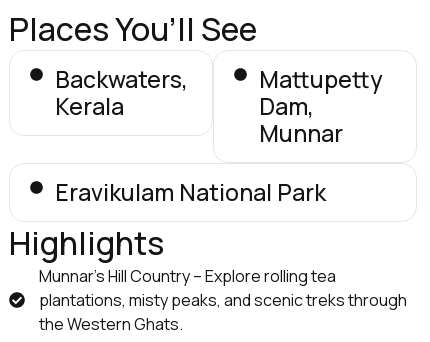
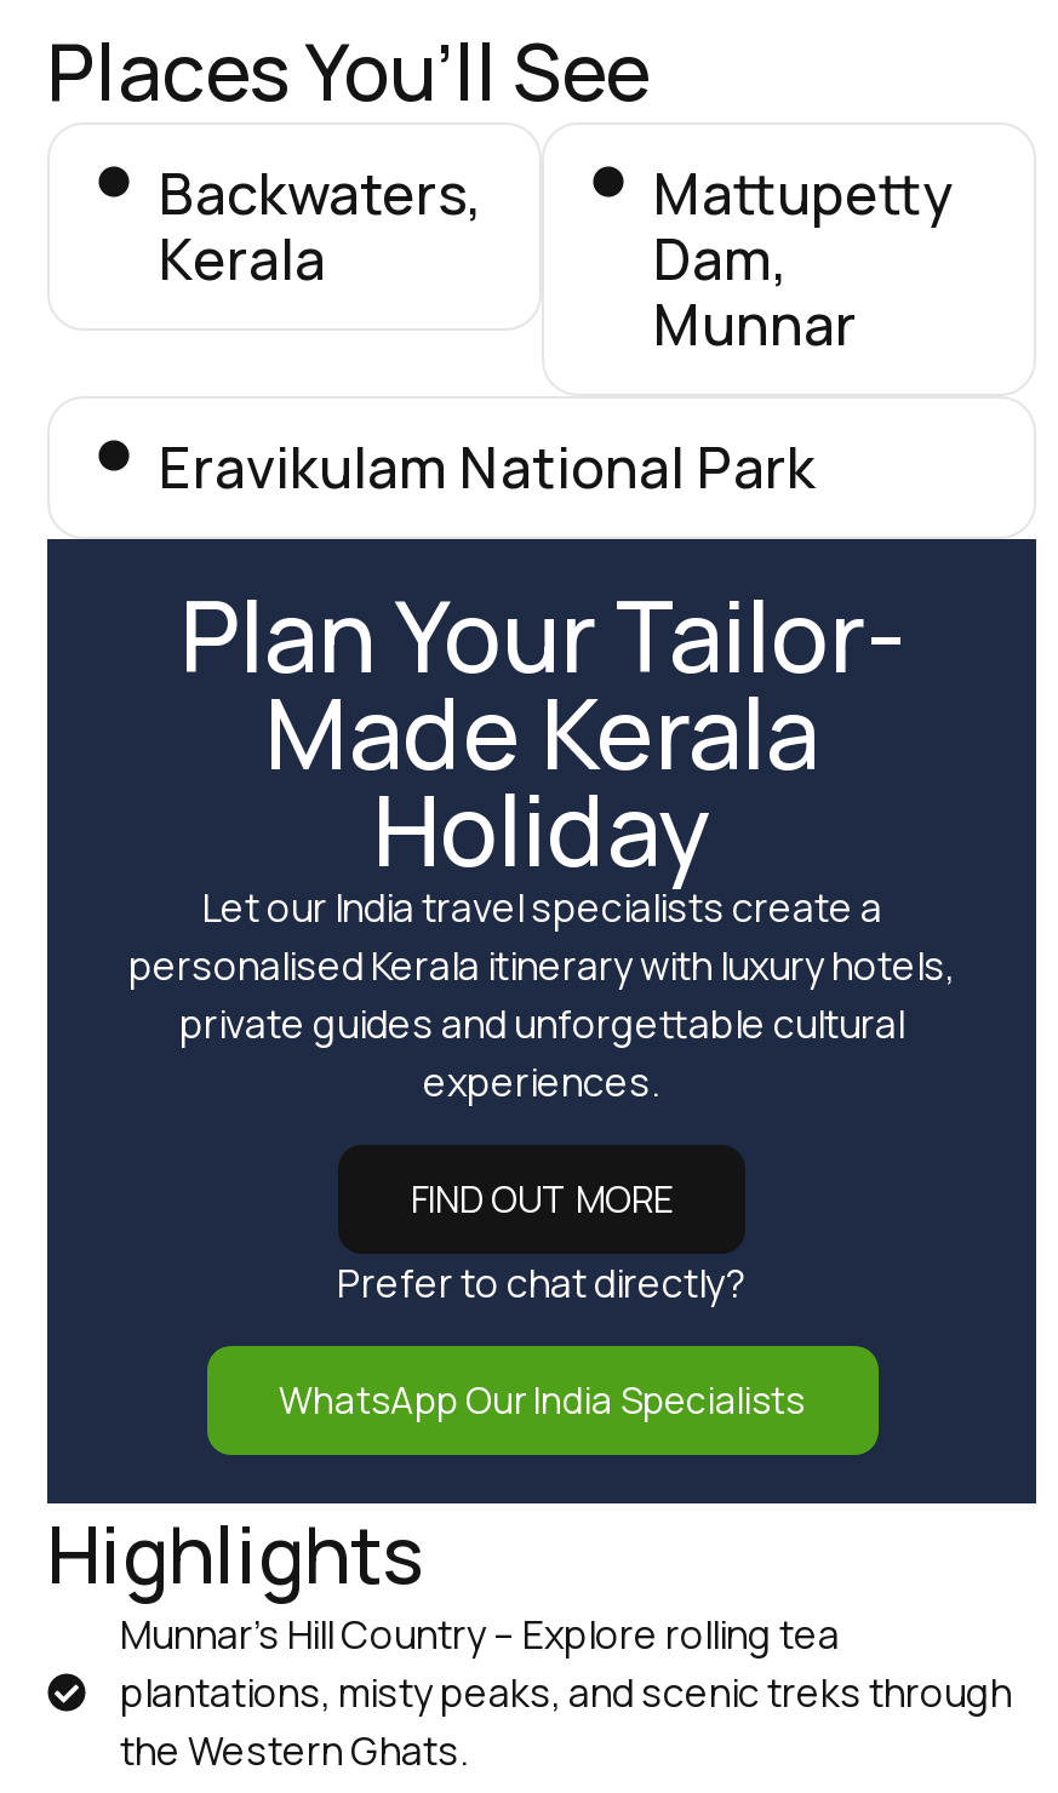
+ [image]
+ Plan Your Tailor-
+ Made Kerala
+ Holiday
+ Let our India travel specialists create a
+ personalised Kerala itinerary with luxury hotels,
+ private guides and unforgettable cultural
+ experiences.
+ FIND OUT MORE
+ Prefer to chat directly?
+ WhatsApp Our India Specialists
